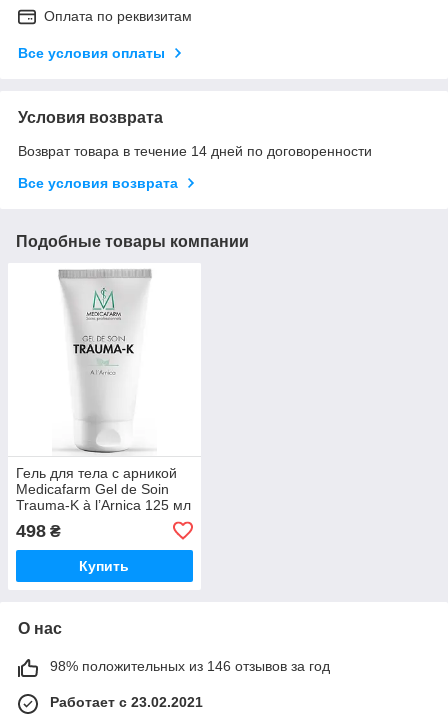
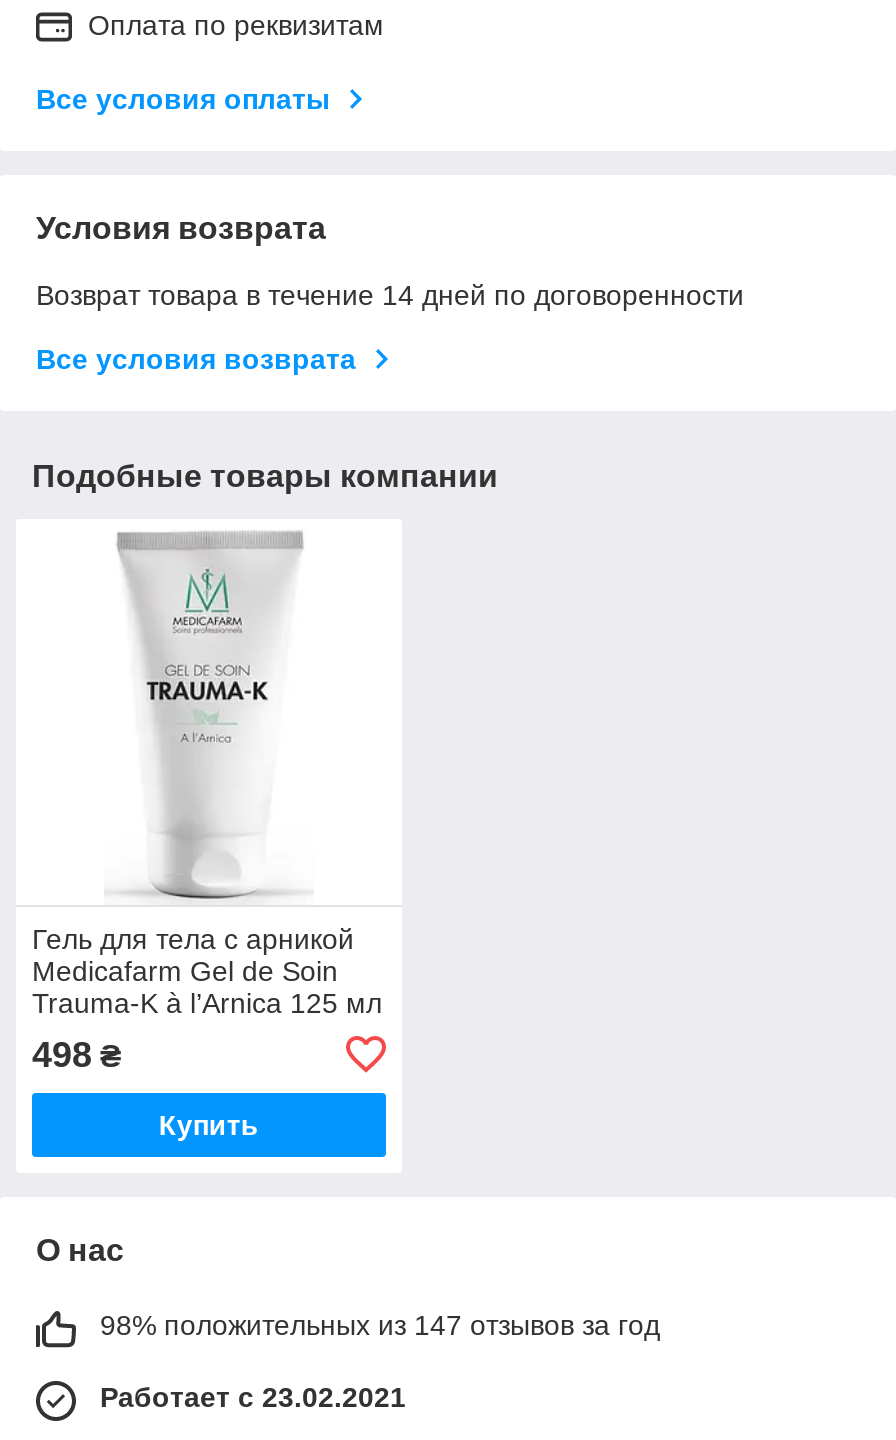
- 98% положительных из 146 отзывов за год
+ 98% положительных из 147 отзывов за год
